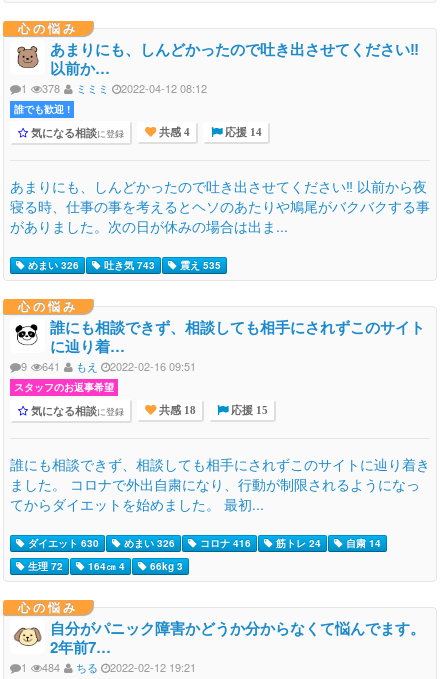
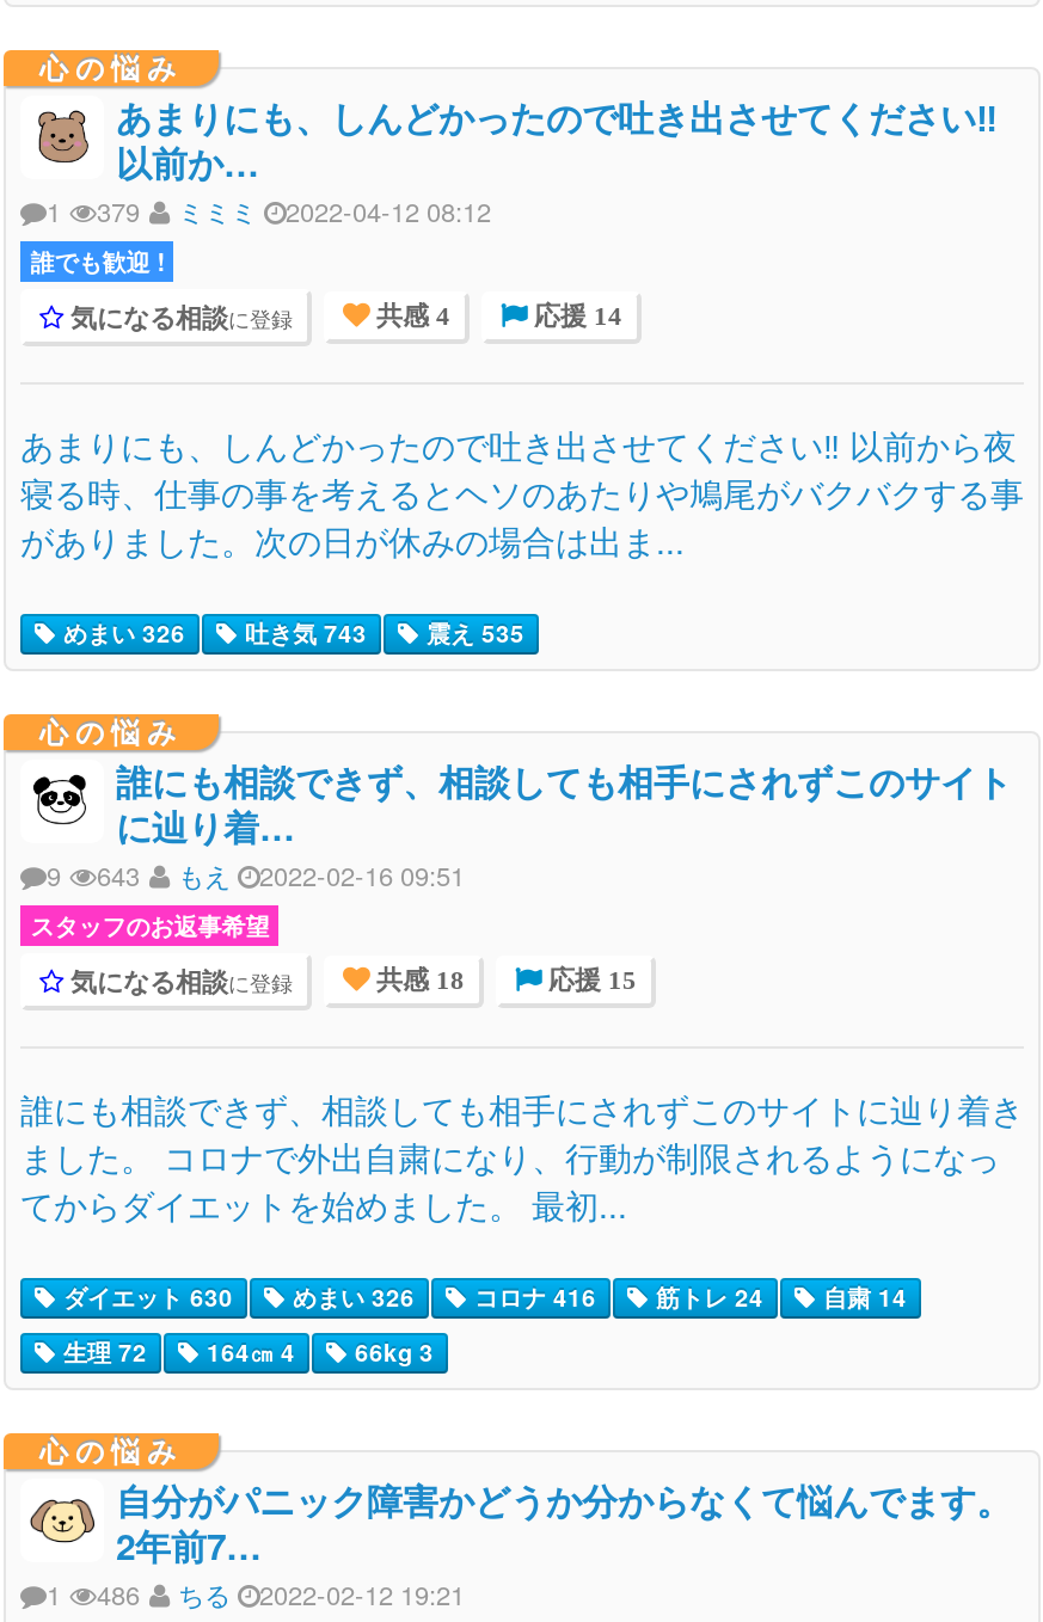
- 1 378 ミミミ 2022-04-12 08:12
+ 1 379 ミミミ 2022-04-12 08:12

- 9 641 もえ 2022-02-16 09:51
+ 9 643 もえ 2022-02-16 09:51

- 1 484 ちる 2022-02-12 19:21
+ 1 486 ちる 2022-02-12 19:21
